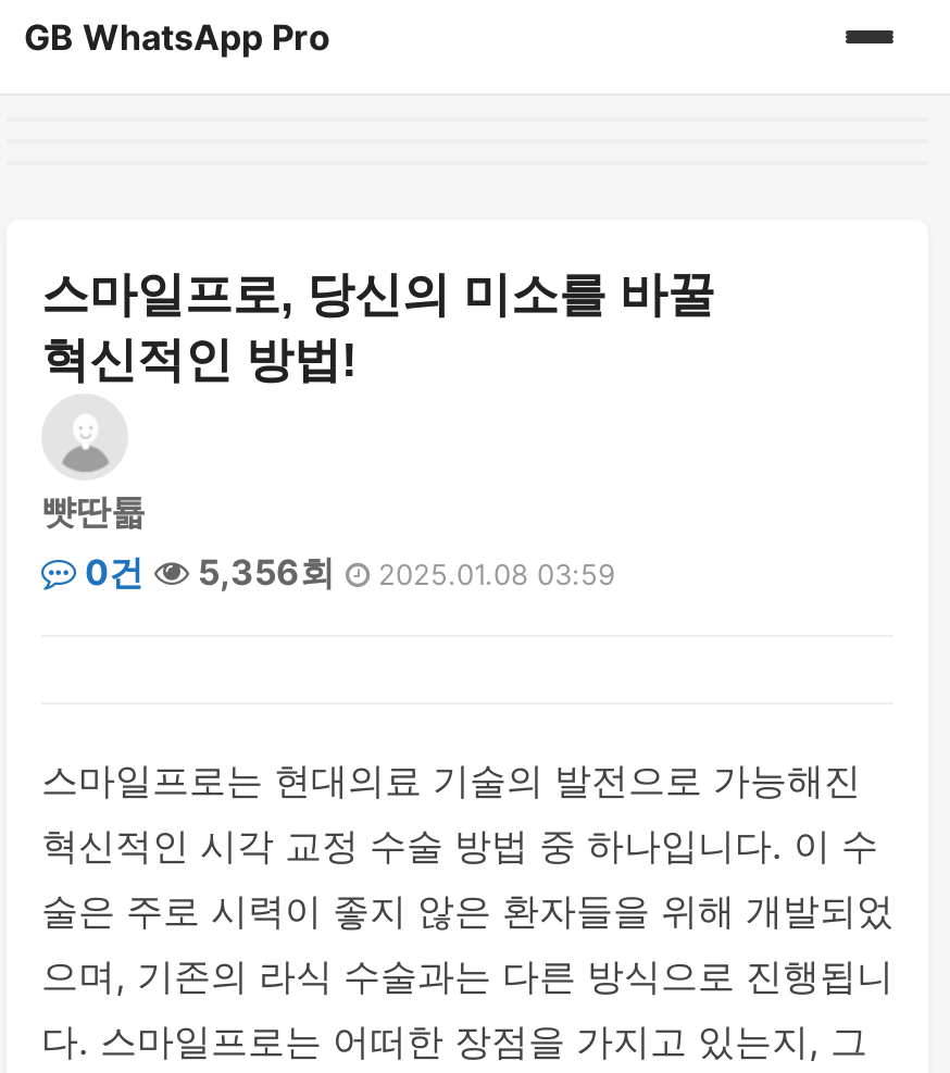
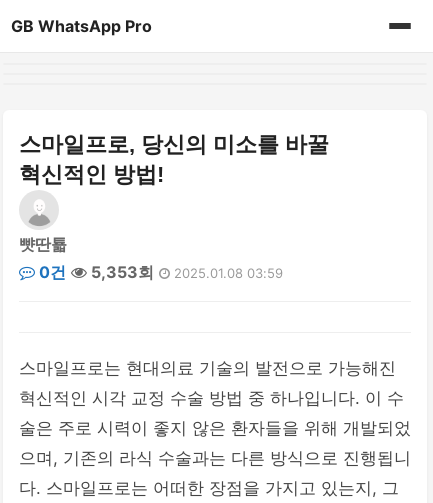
- 0건 5,356회 2025.01.08 03:59
+ 0건 5,353회 2025.01.08 03:59
